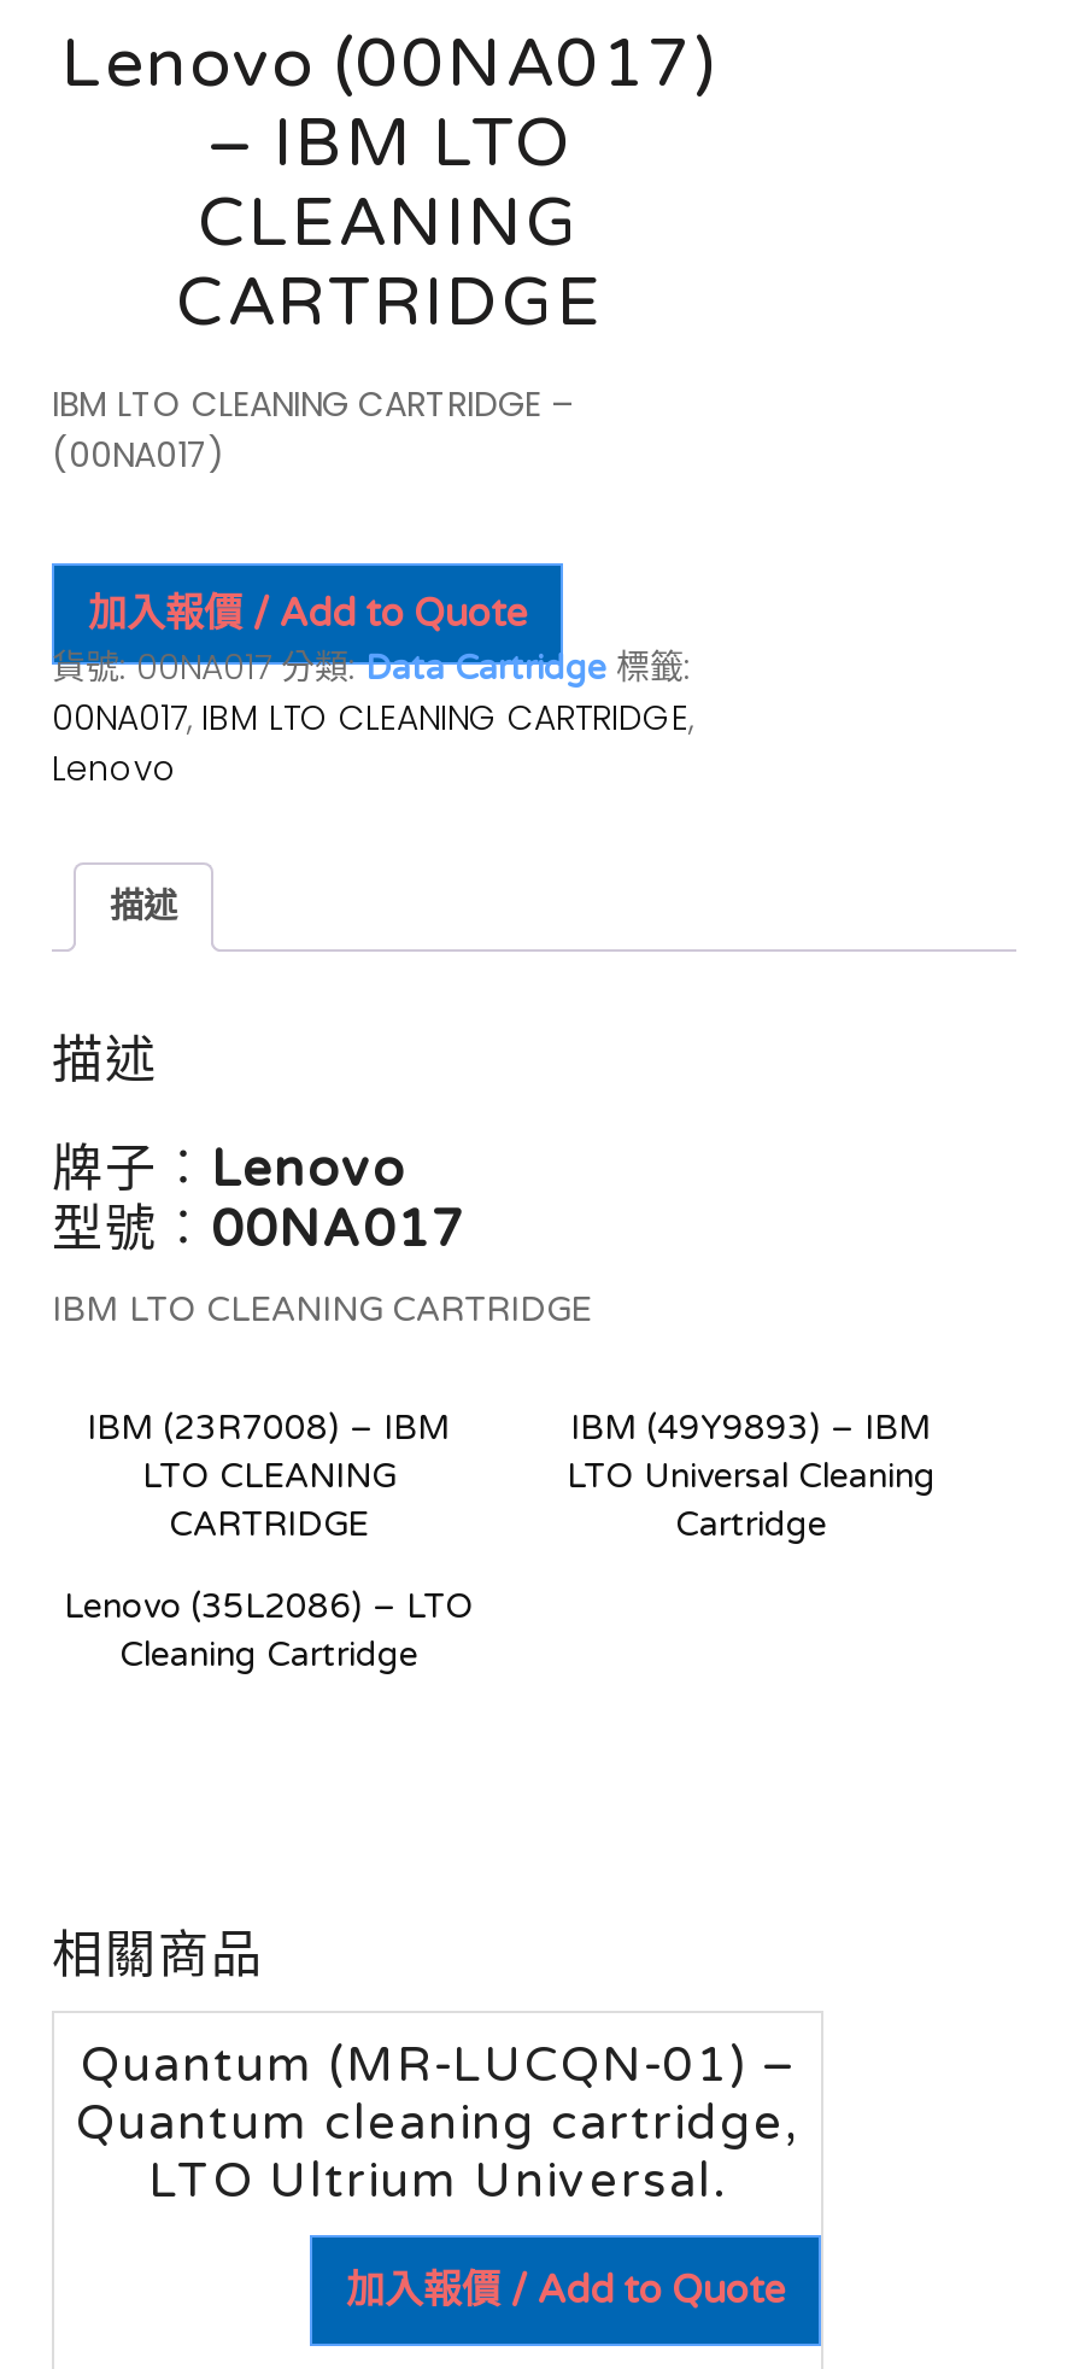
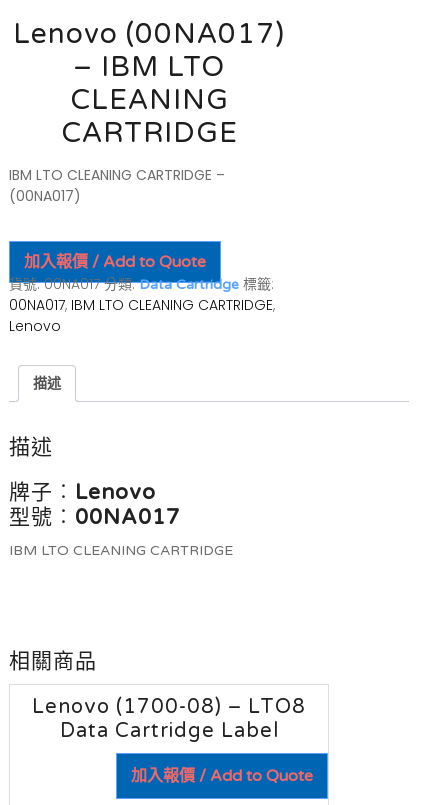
- IBM (49Y9893) – IBM
- LTO Universal Cleaning
- Cartridge
- Lenovo (35L2086) – LTO
- Cleaning Cartridge

- IBM (23R7008) – IBM
- LTO CLEANING
- CARTRIDGE

- Quantum (MR-LUCQN-01) –
- Quantum cleaning cartridge,
- LTO Ultrium Universal.
+ Lenovo (1700-08) – LTO8
+ Data Cartridge Label
